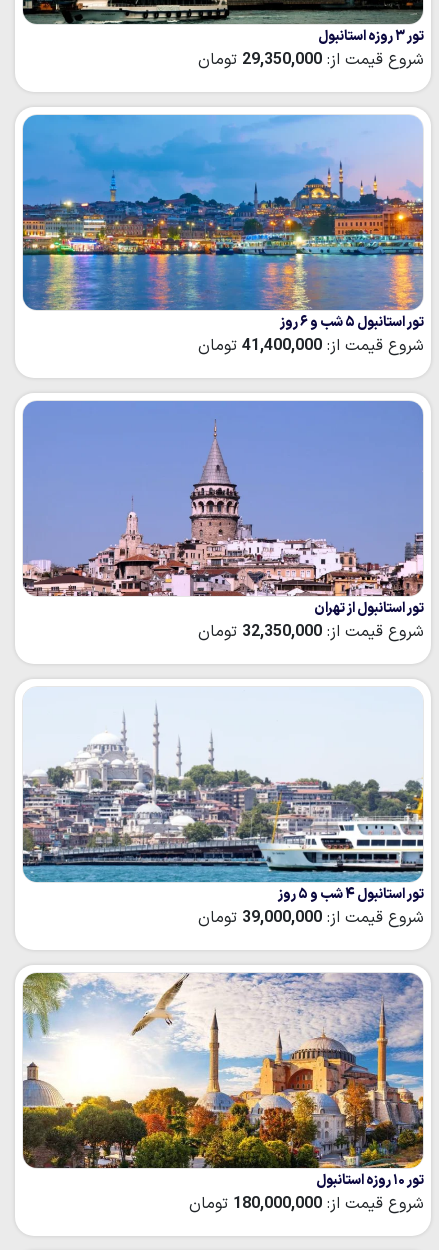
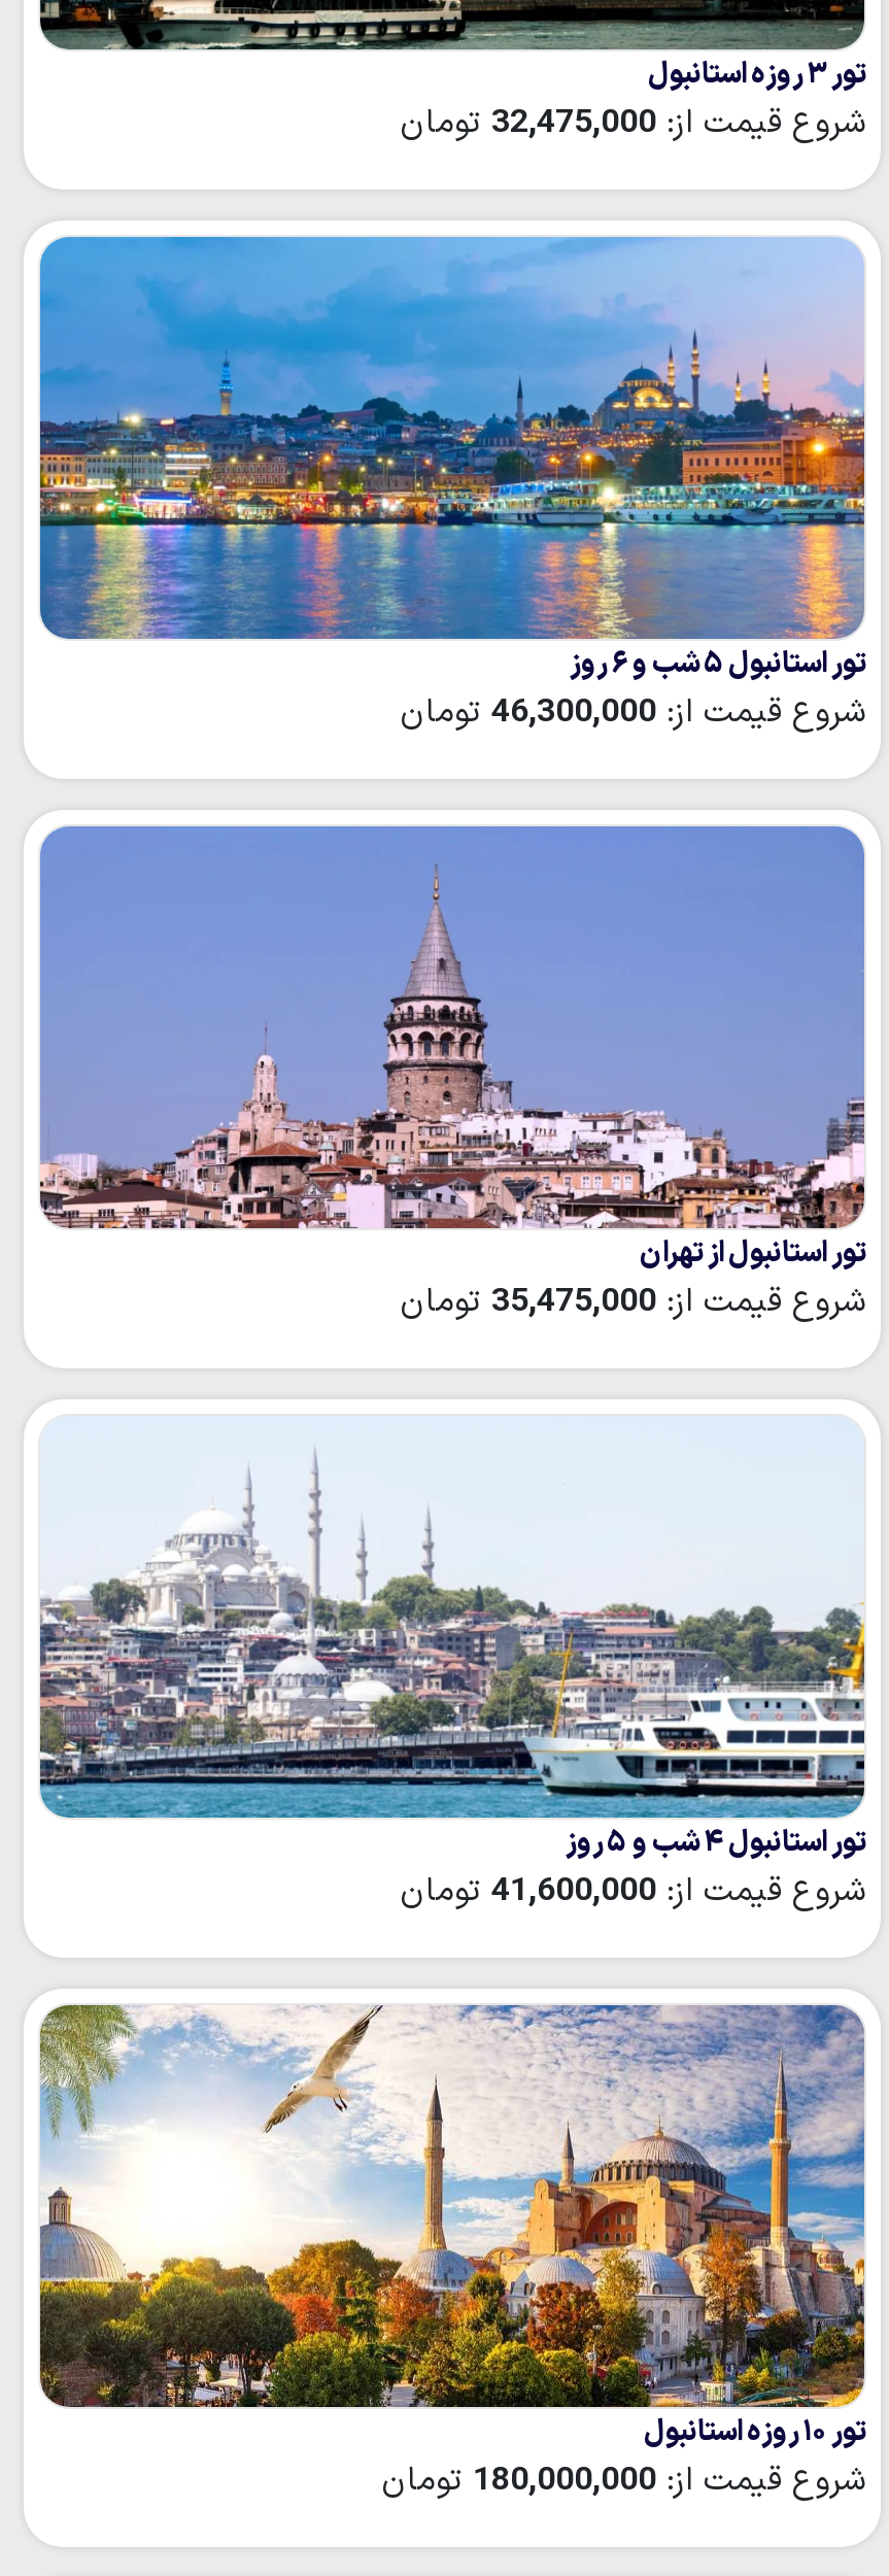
- شروع قیمت از: 29,350,000 تومان
+ شروع قیمت از: 32,475,000 تومان

- شروع قیمت از: 41,400,000 تومان
+ شروع قیمت از: 46,300,000 تومان

- شروع قیمت از: 32,350,000 تومان
+ شروع قیمت از: 35,475,000 تومان

- شروع قیمت از: 39,000,000 تومان
+ شروع قیمت از: 41,600,000 تومان
